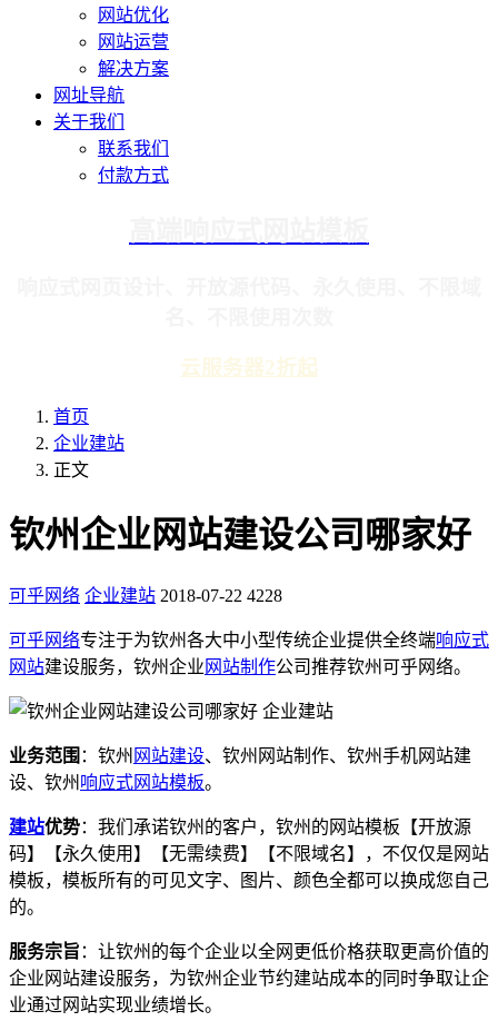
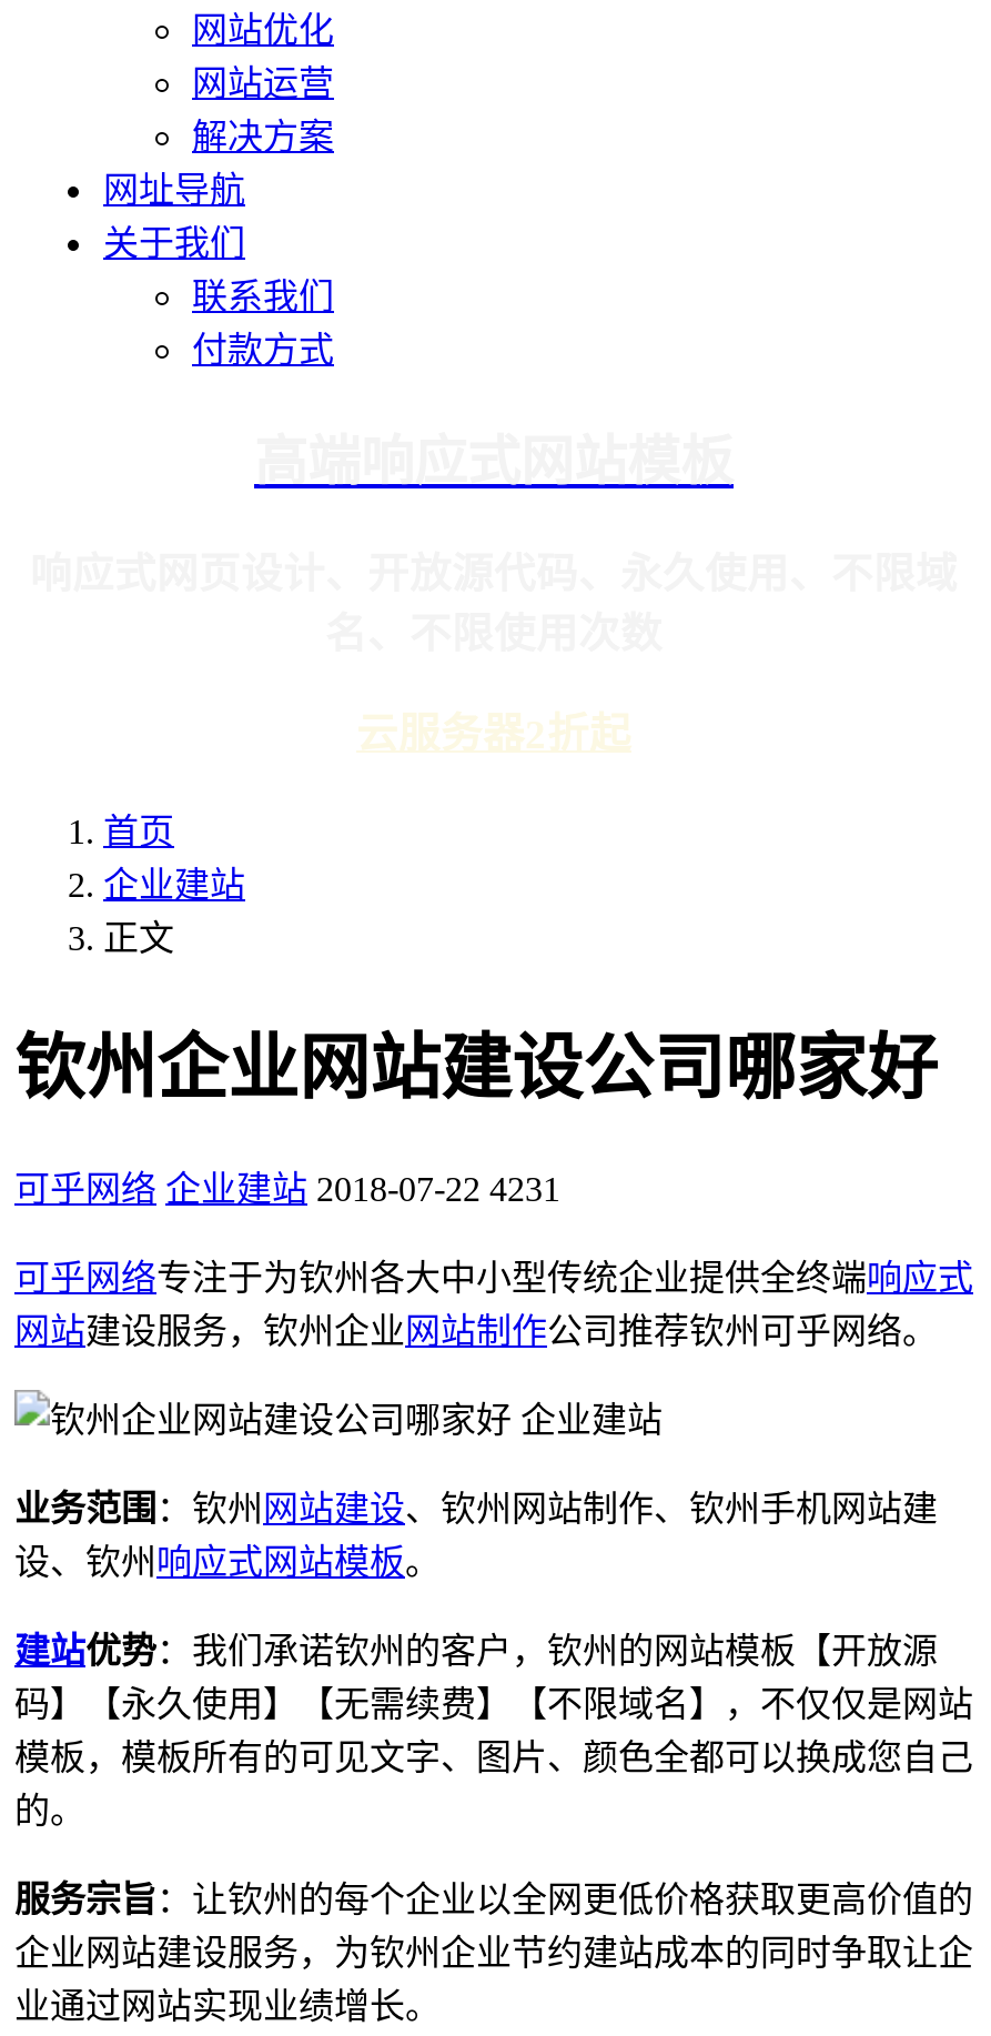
- 可乎网络 企业建站 2018-07-22 4228
+ 可乎网络 企业建站 2018-07-22 4231
